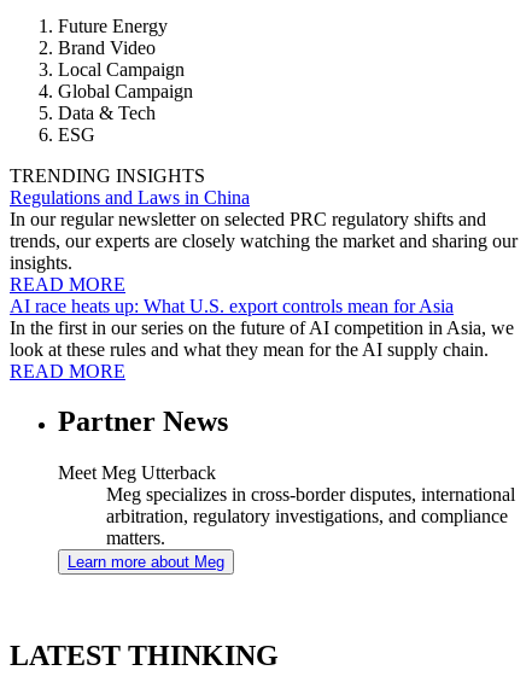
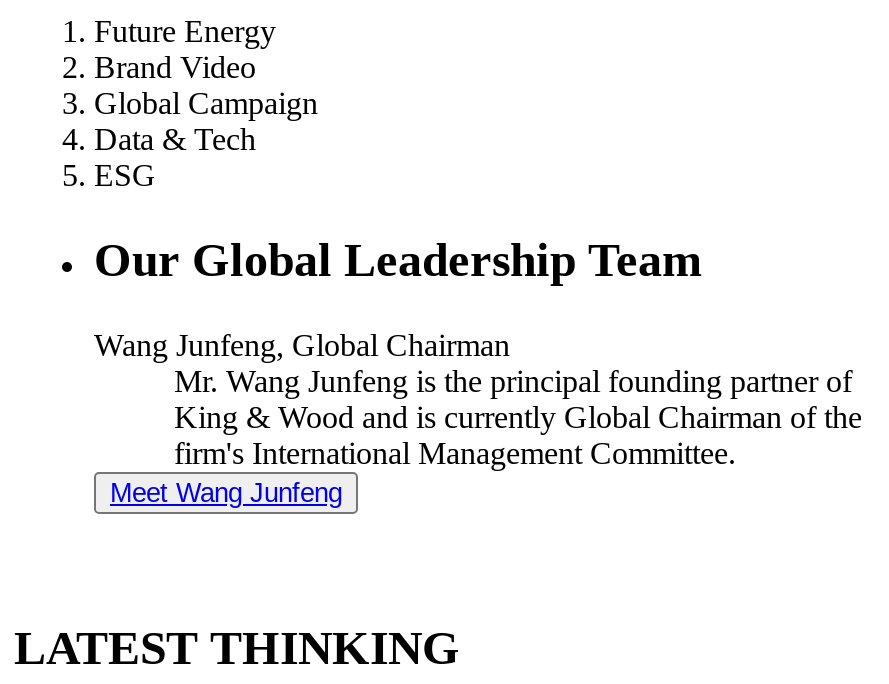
- Local Campaign

- TRENDING INSIGHTS
- Regulations and Laws in China
- In our regular newsletter on selected PRC regulatory shifts and
- trends, our experts are closely watching the market and sharing our
- insights.
- READ MORE
- AI race heats up: What U.S. export controls mean for Asia
- In the first in our series on the future of AI competition in Asia, we
- look at these rules and what they mean for the AI supply chain.
- READ MORE
- Partner News
- Meet Meg Utterback
- Meg specializes in cross-border disputes, international
- arbitration, regulatory investigations, and compliance
- matters.
- Learn more about Meg
+ Our Global Leadership Team
+ Wang Junfeng, Global Chairman
+ Mr. Wang Junfeng is the principal founding partner of
+ King & Wood and is currently Global Chairman of the
+ firm's International Management Committee.
+ Meet Wang Junfeng
